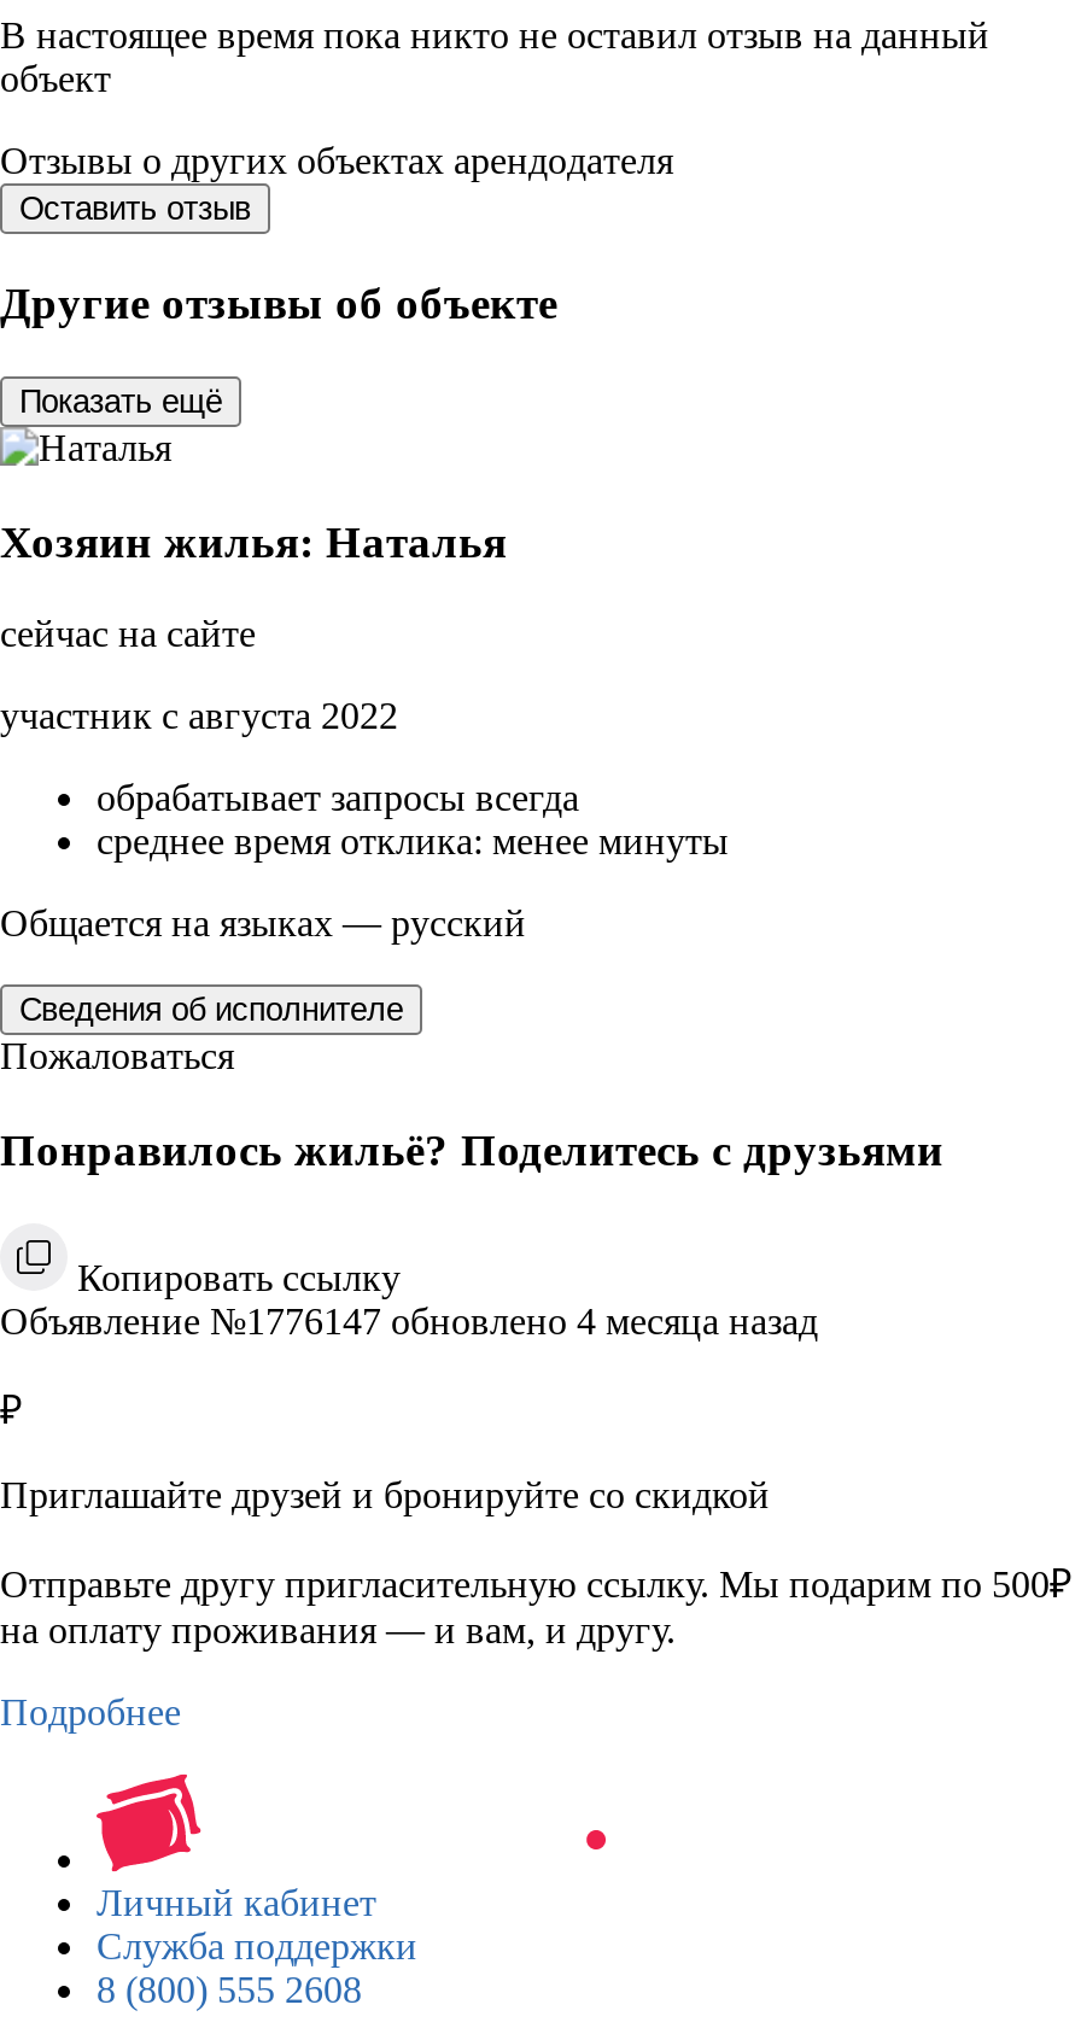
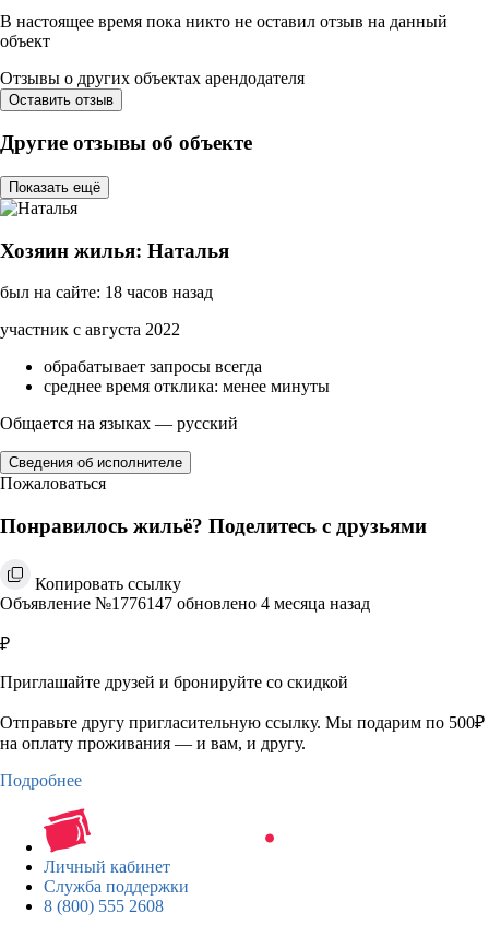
- сейчас на сайте
+ был на сайте: 18 часов назад
